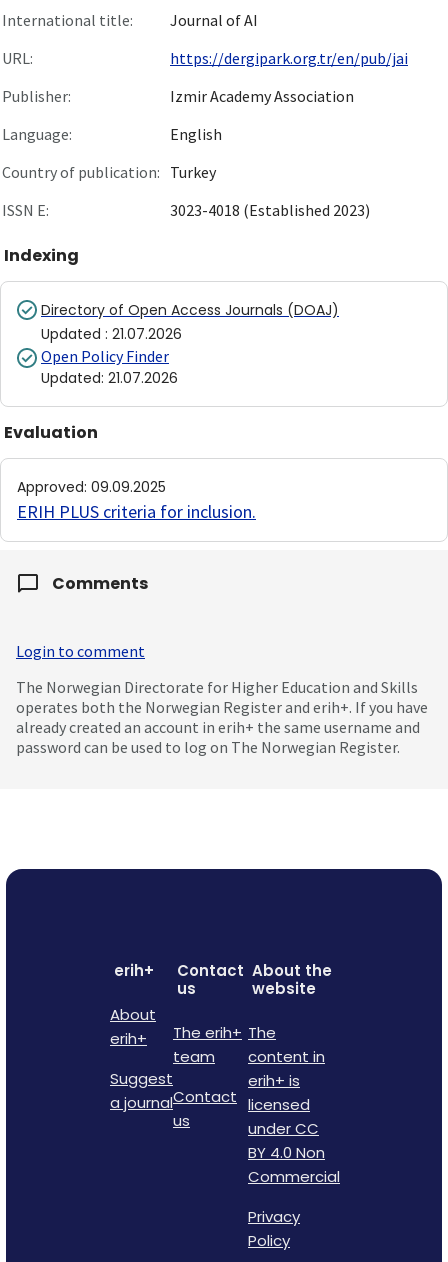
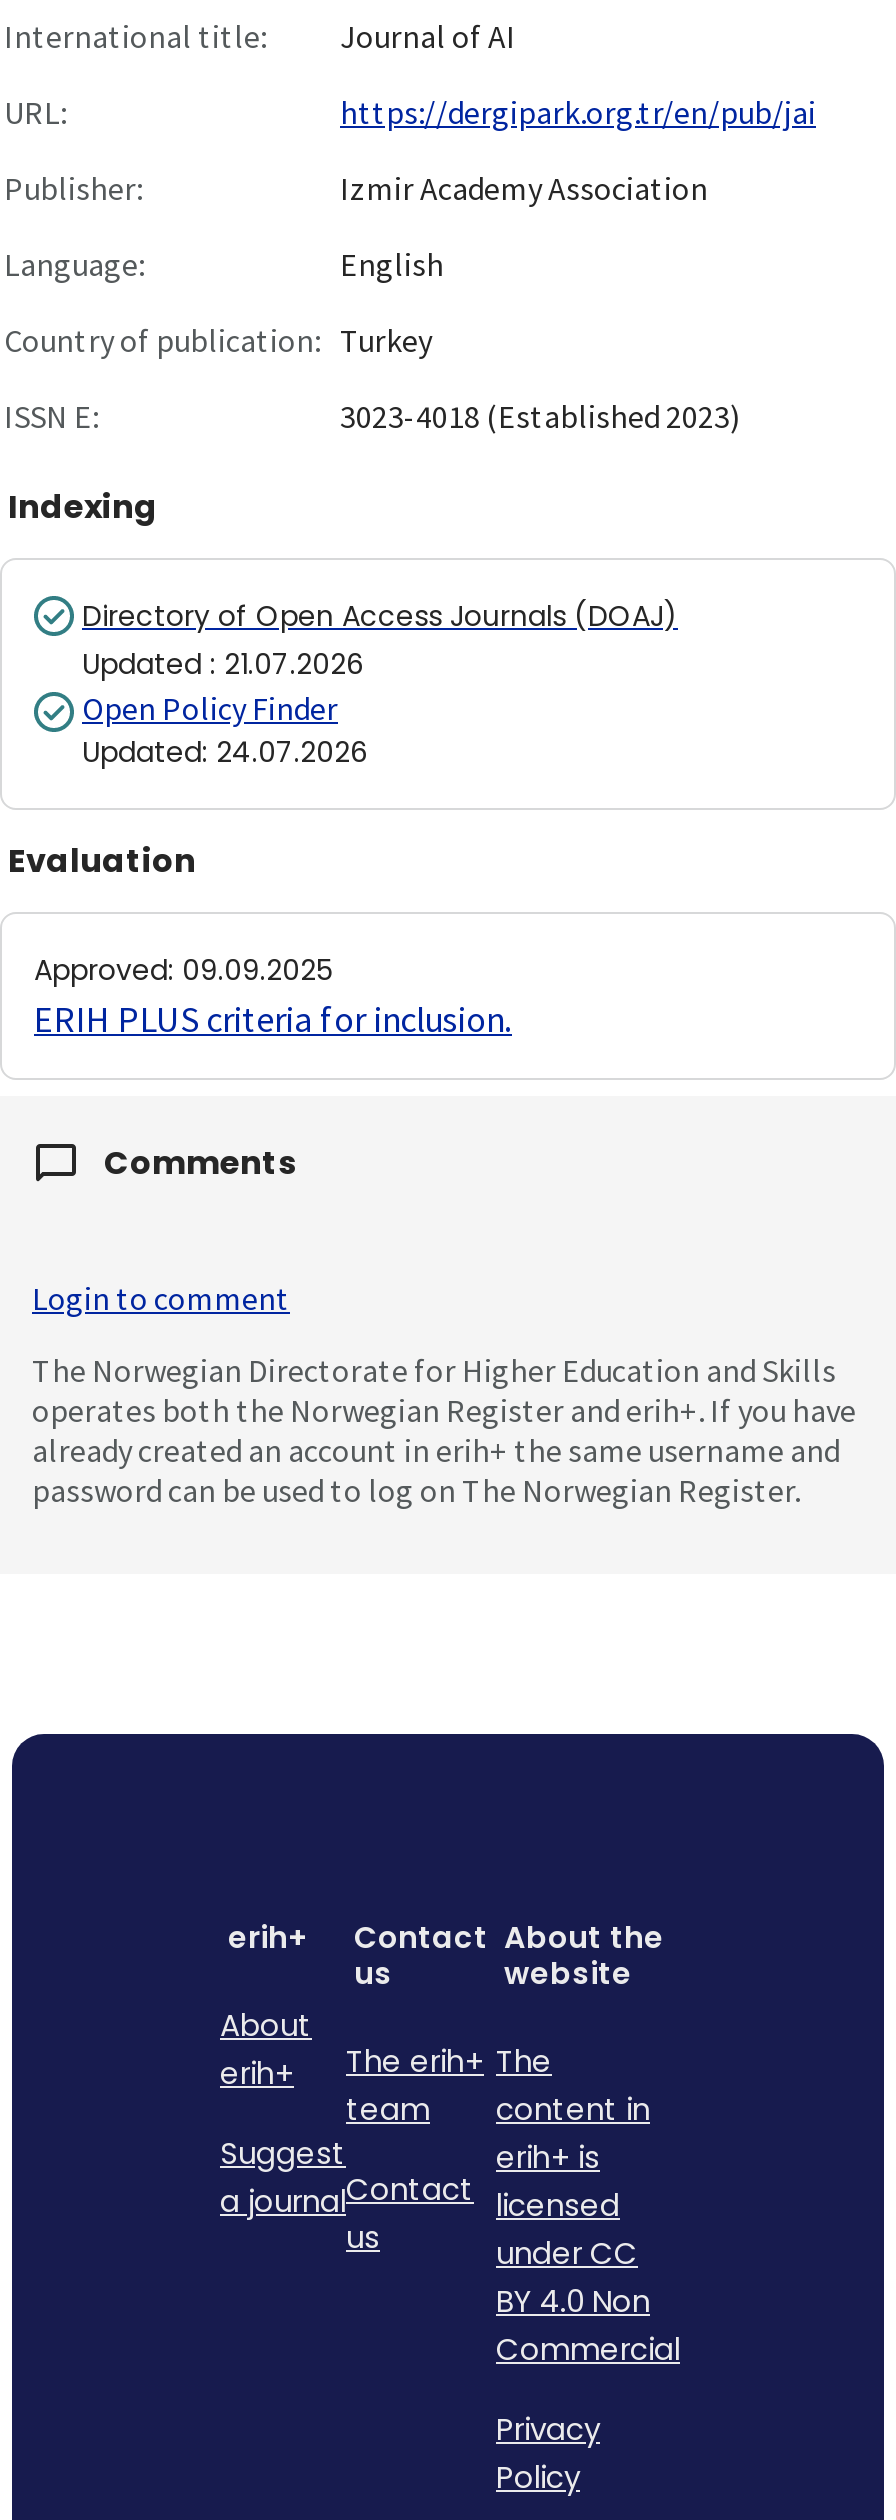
- Updated: 21.07.2026
+ Updated: 24.07.2026
